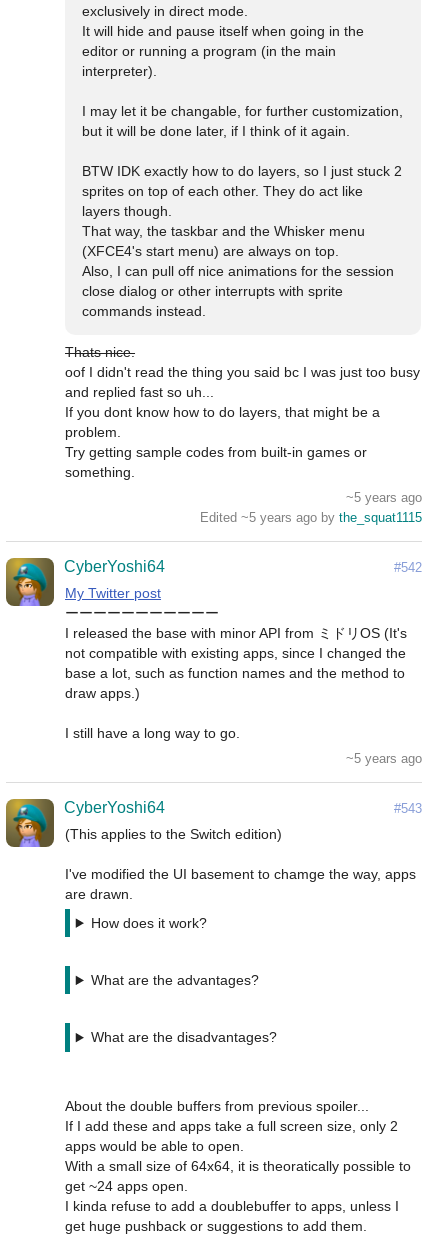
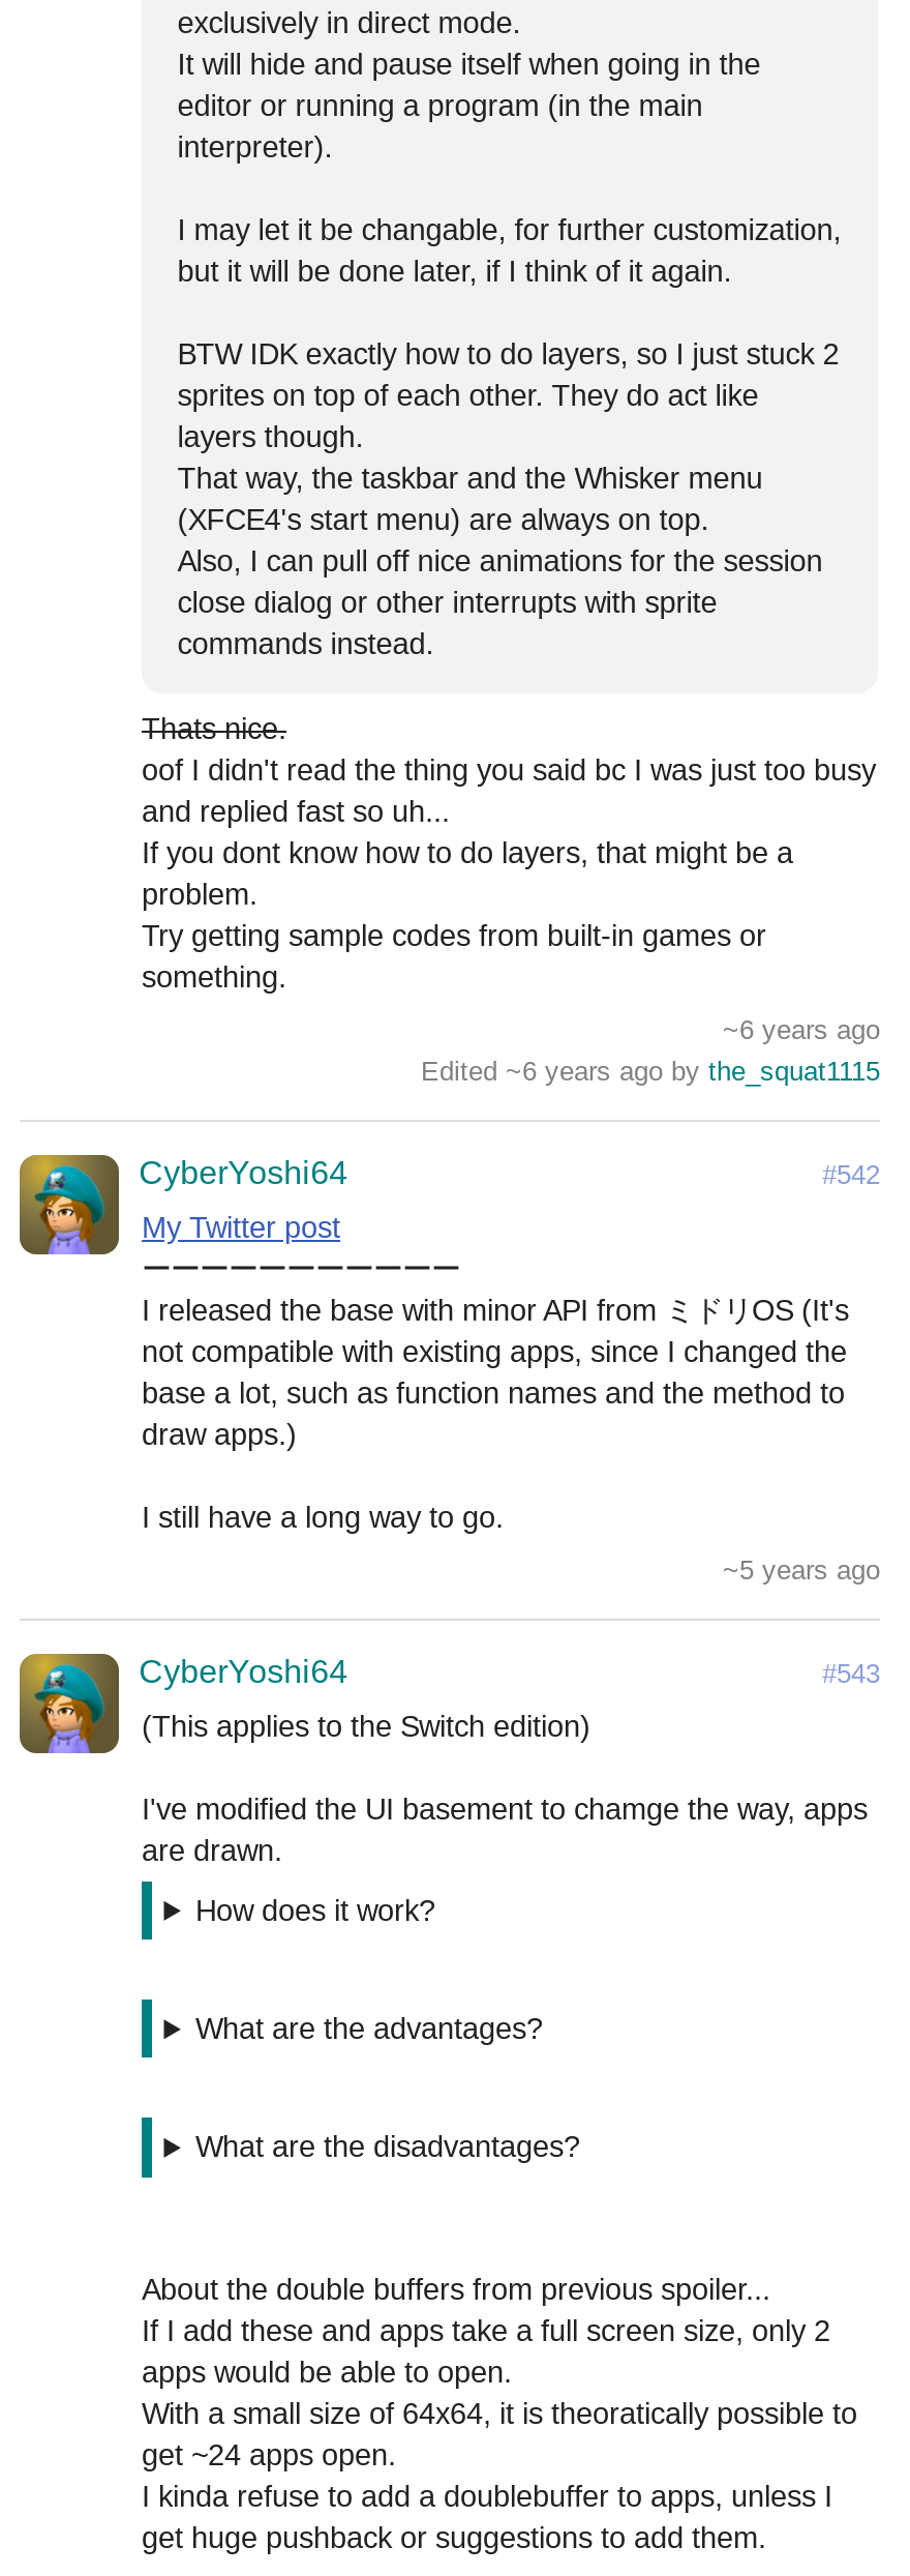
- ~5 years ago
+ ~6 years ago

- Edited ~5 years ago by the_squat1115
+ Edited ~6 years ago by the_squat1115
